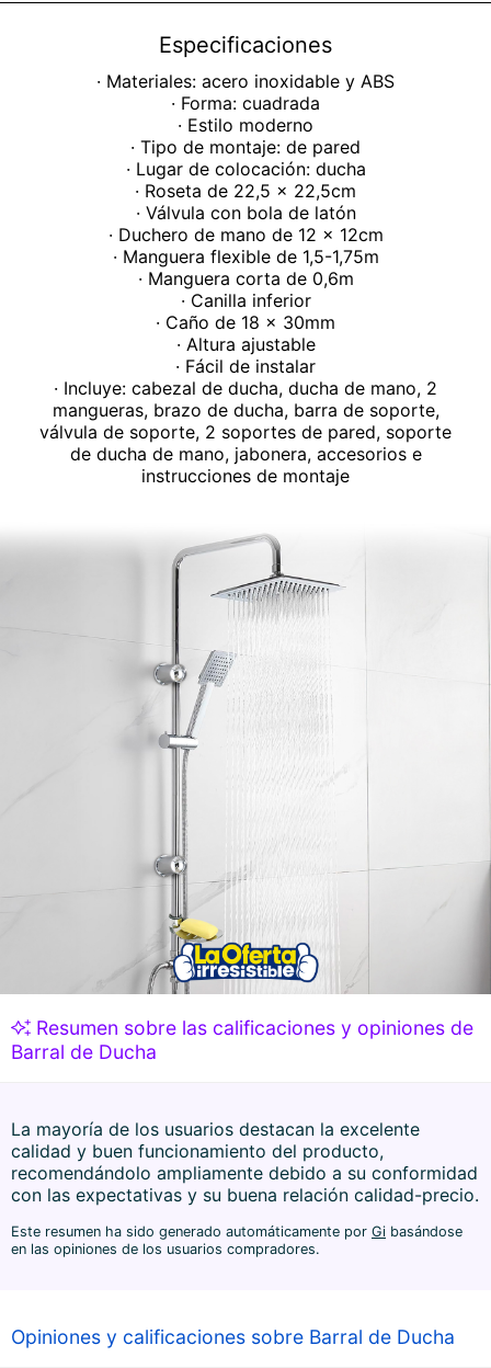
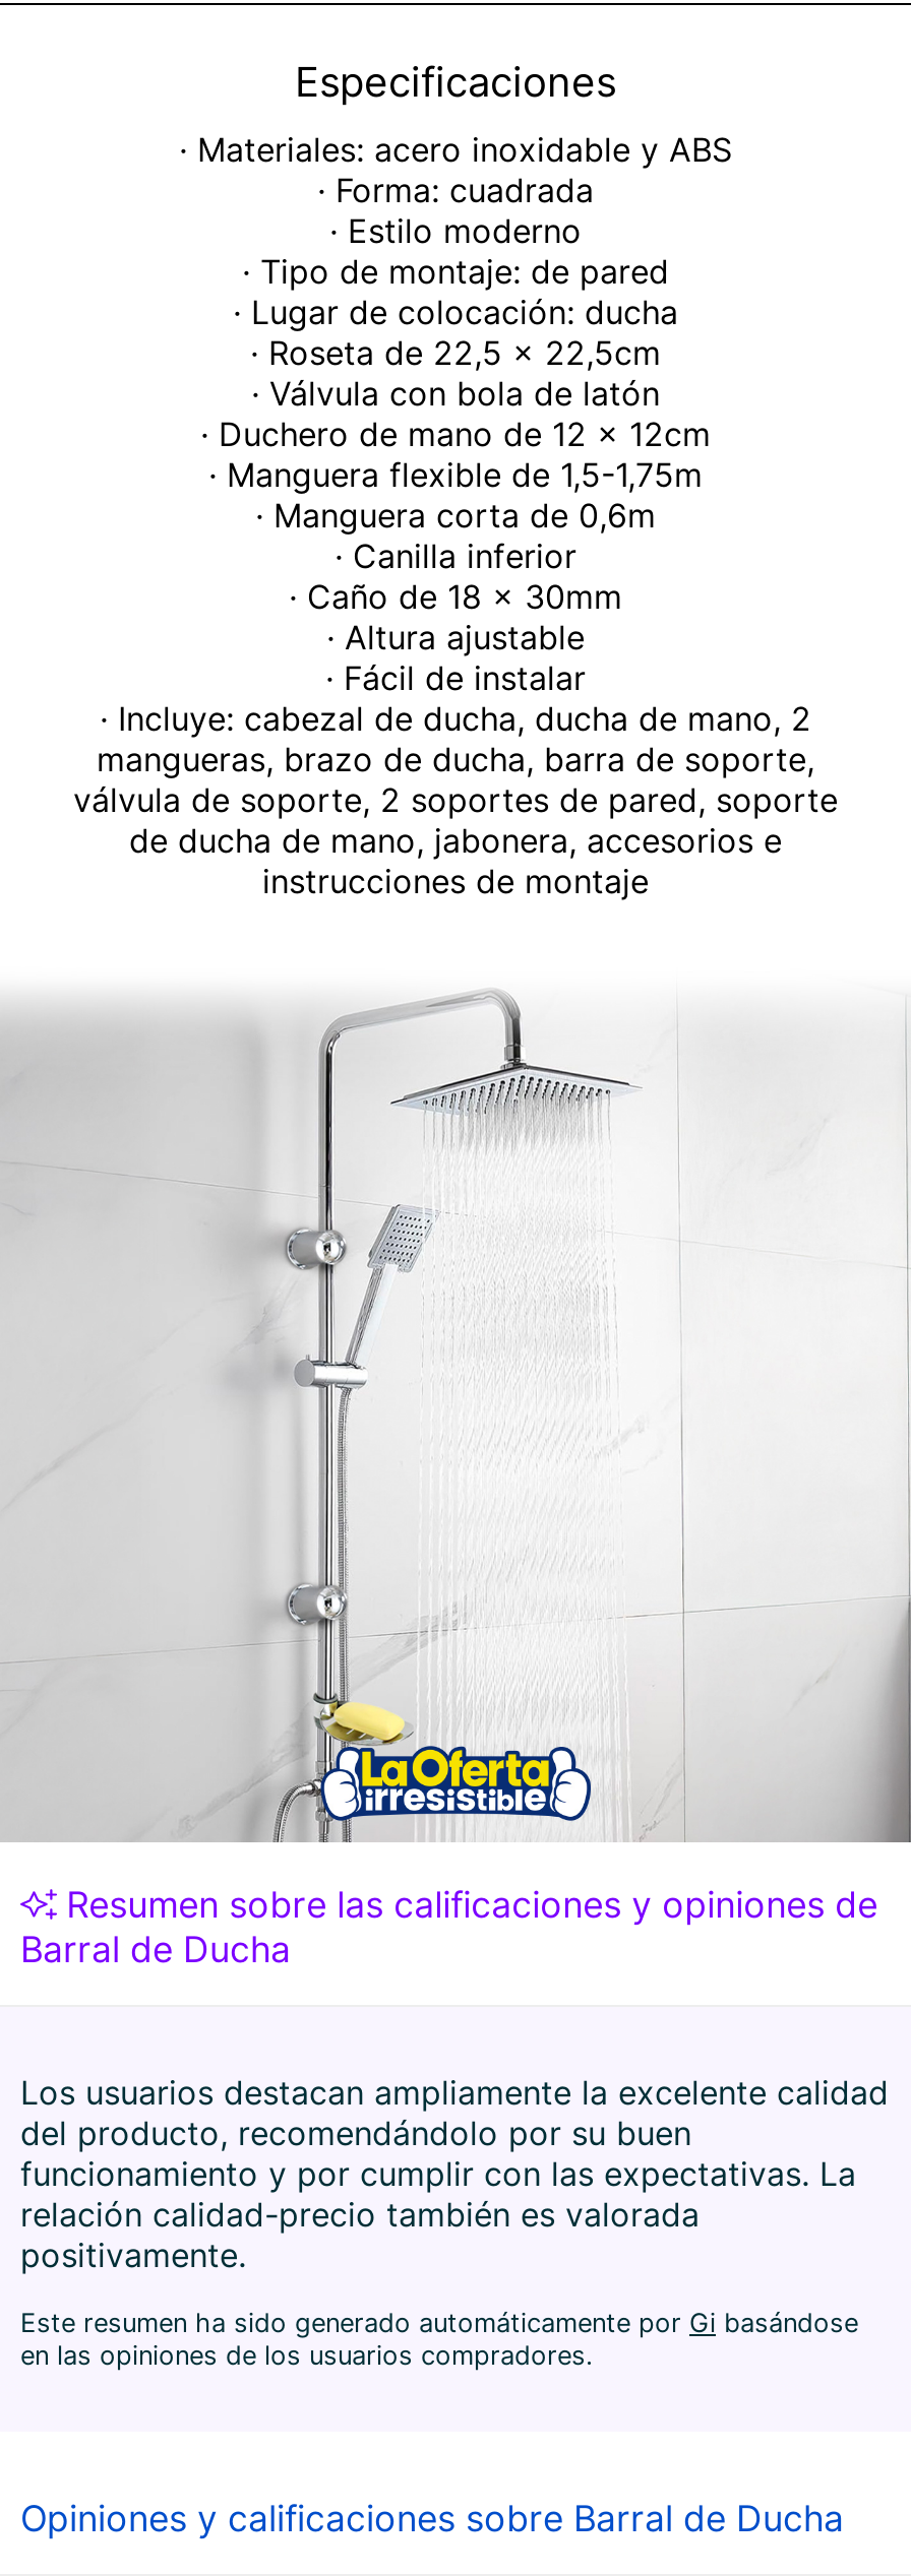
- La mayoría de los usuarios destacan la excelente
- calidad y buen funcionamiento del producto,
- recomendándolo ampliamente debido a su conformidad
- con las expectativas y su buena relación calidad-precio.
+ Los usuarios destacan ampliamente la excelente calidad
+ del producto, recomendándolo por su buen
+ funcionamiento y por cumplir con las expectativas. La
+ relación calidad-precio también es valorada
+ positivamente.
